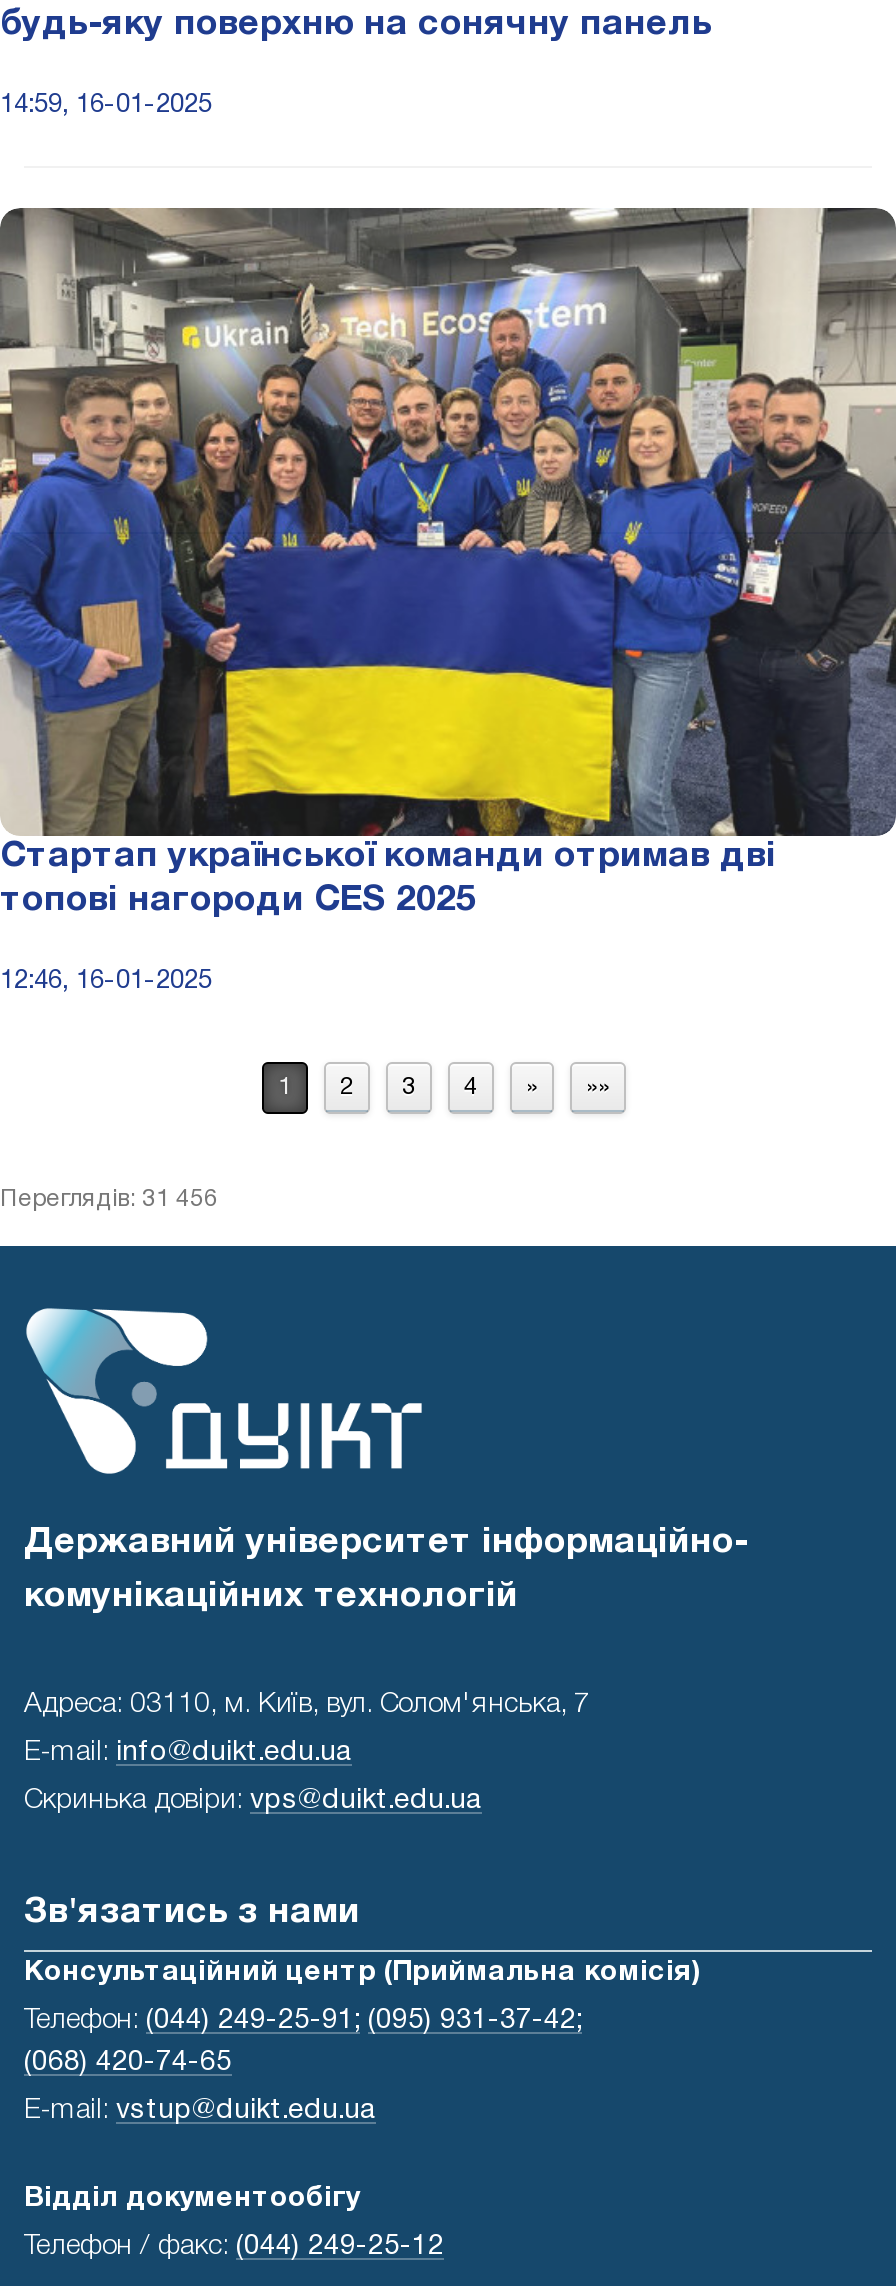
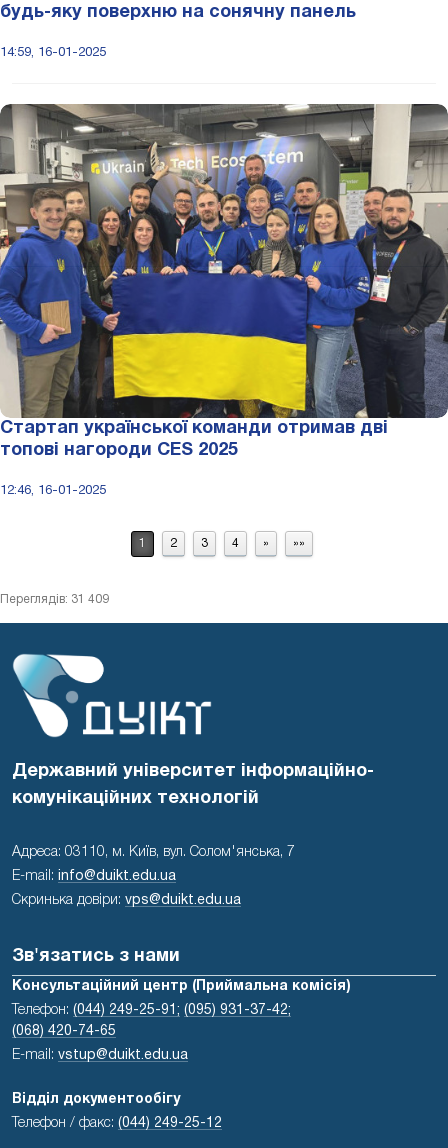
- Переглядів: 31 456
+ Переглядів: 31 409
